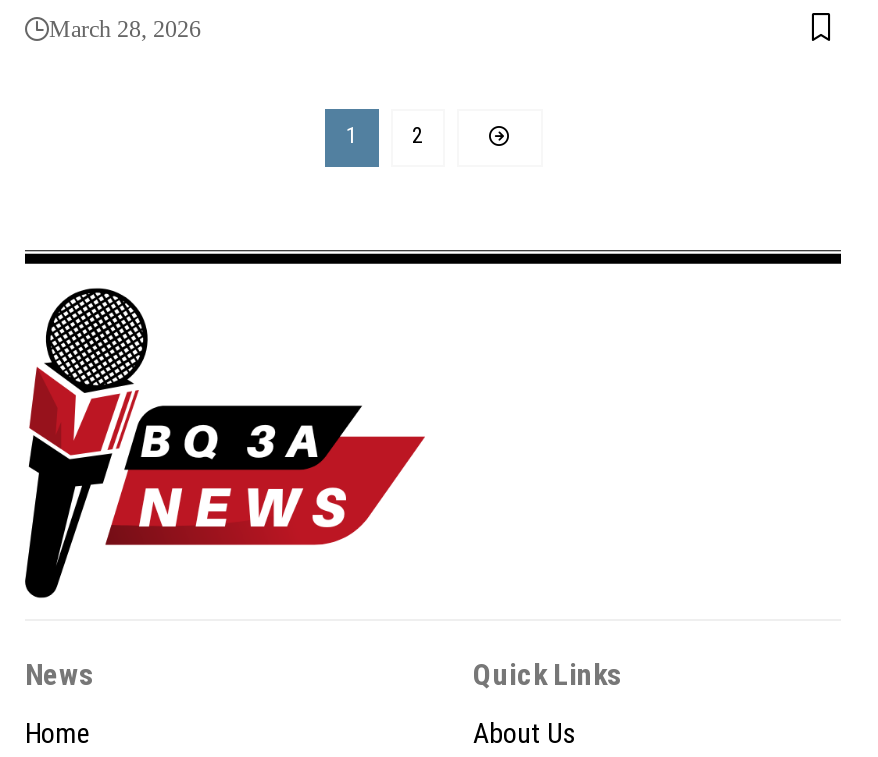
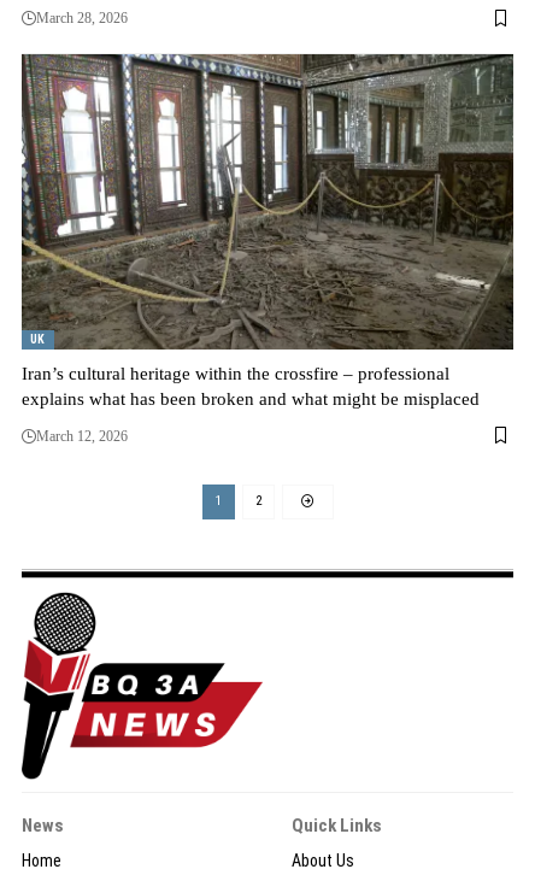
+ [image]
+ UK
+ Iran’s cultural heritage within the crossfire – professional
+ explains what has been broken and what might be misplaced
+ March 12, 2026
